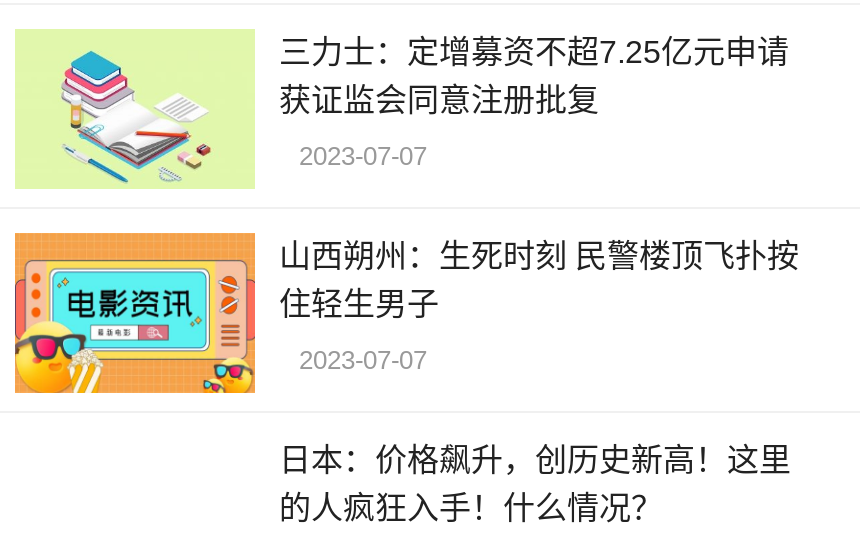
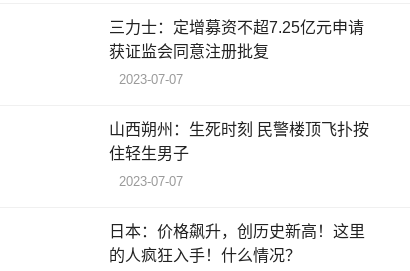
- [image]

- [image]
